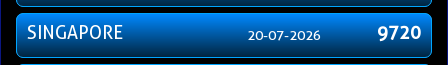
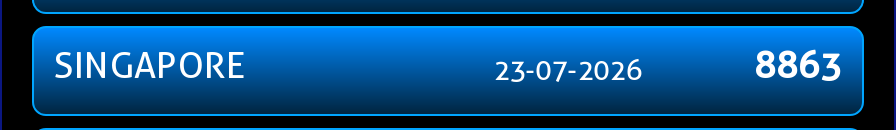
- 20-07-2026
+ 23-07-2026

- 9720
+ 8863
